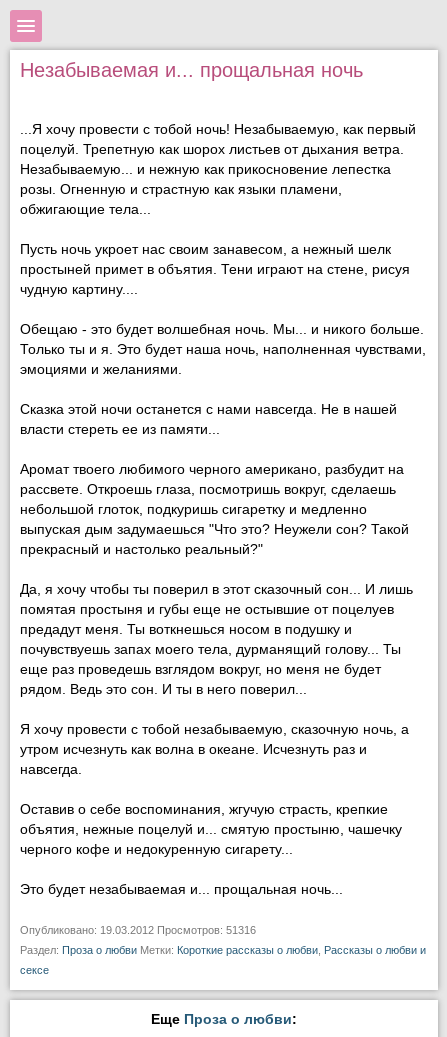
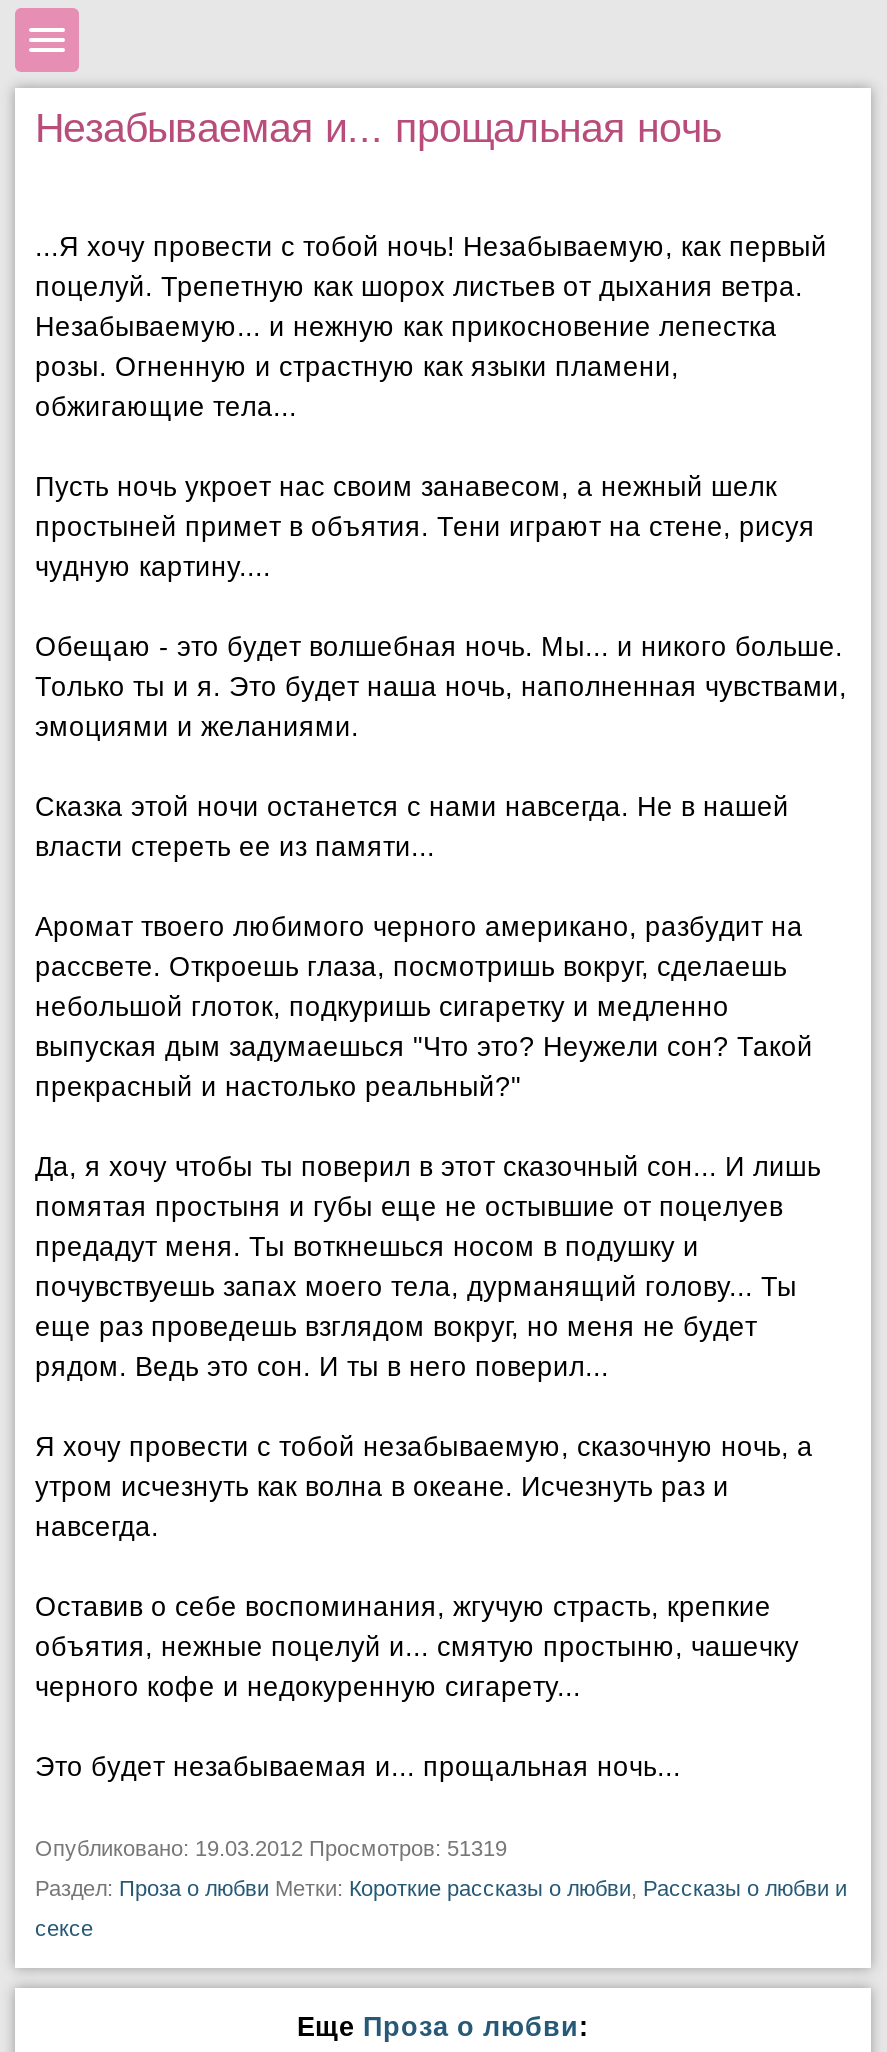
- Опубликовано: 19.03.2012 Просмотров: 51316
+ Опубликовано: 19.03.2012 Просмотров: 51319
